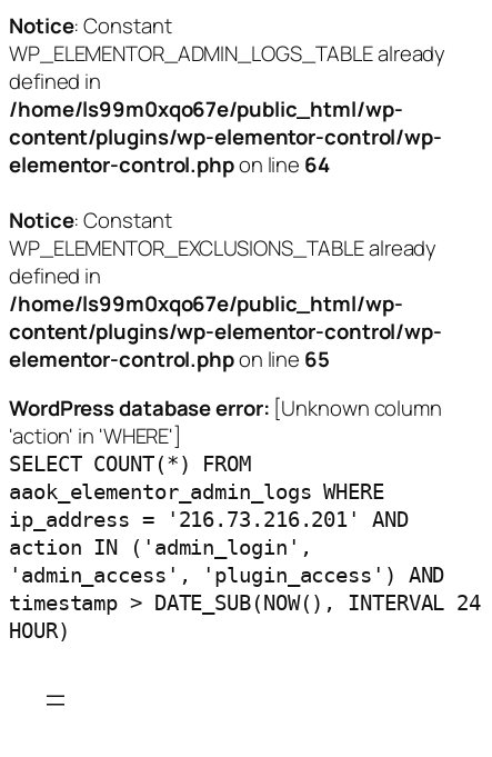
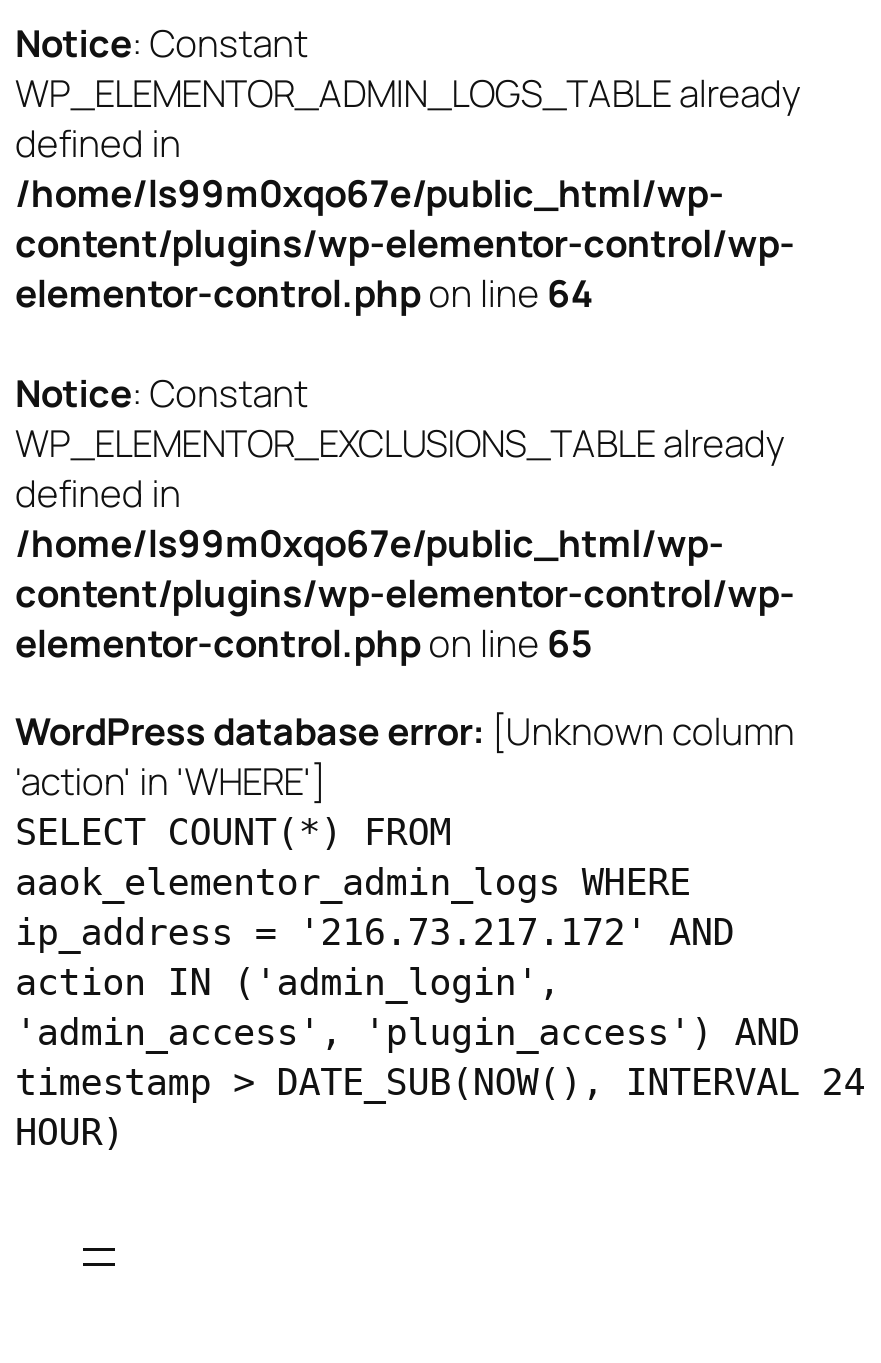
- ip_address = '216.73.216.201' AND
+ ip_address = '216.73.217.172' AND
